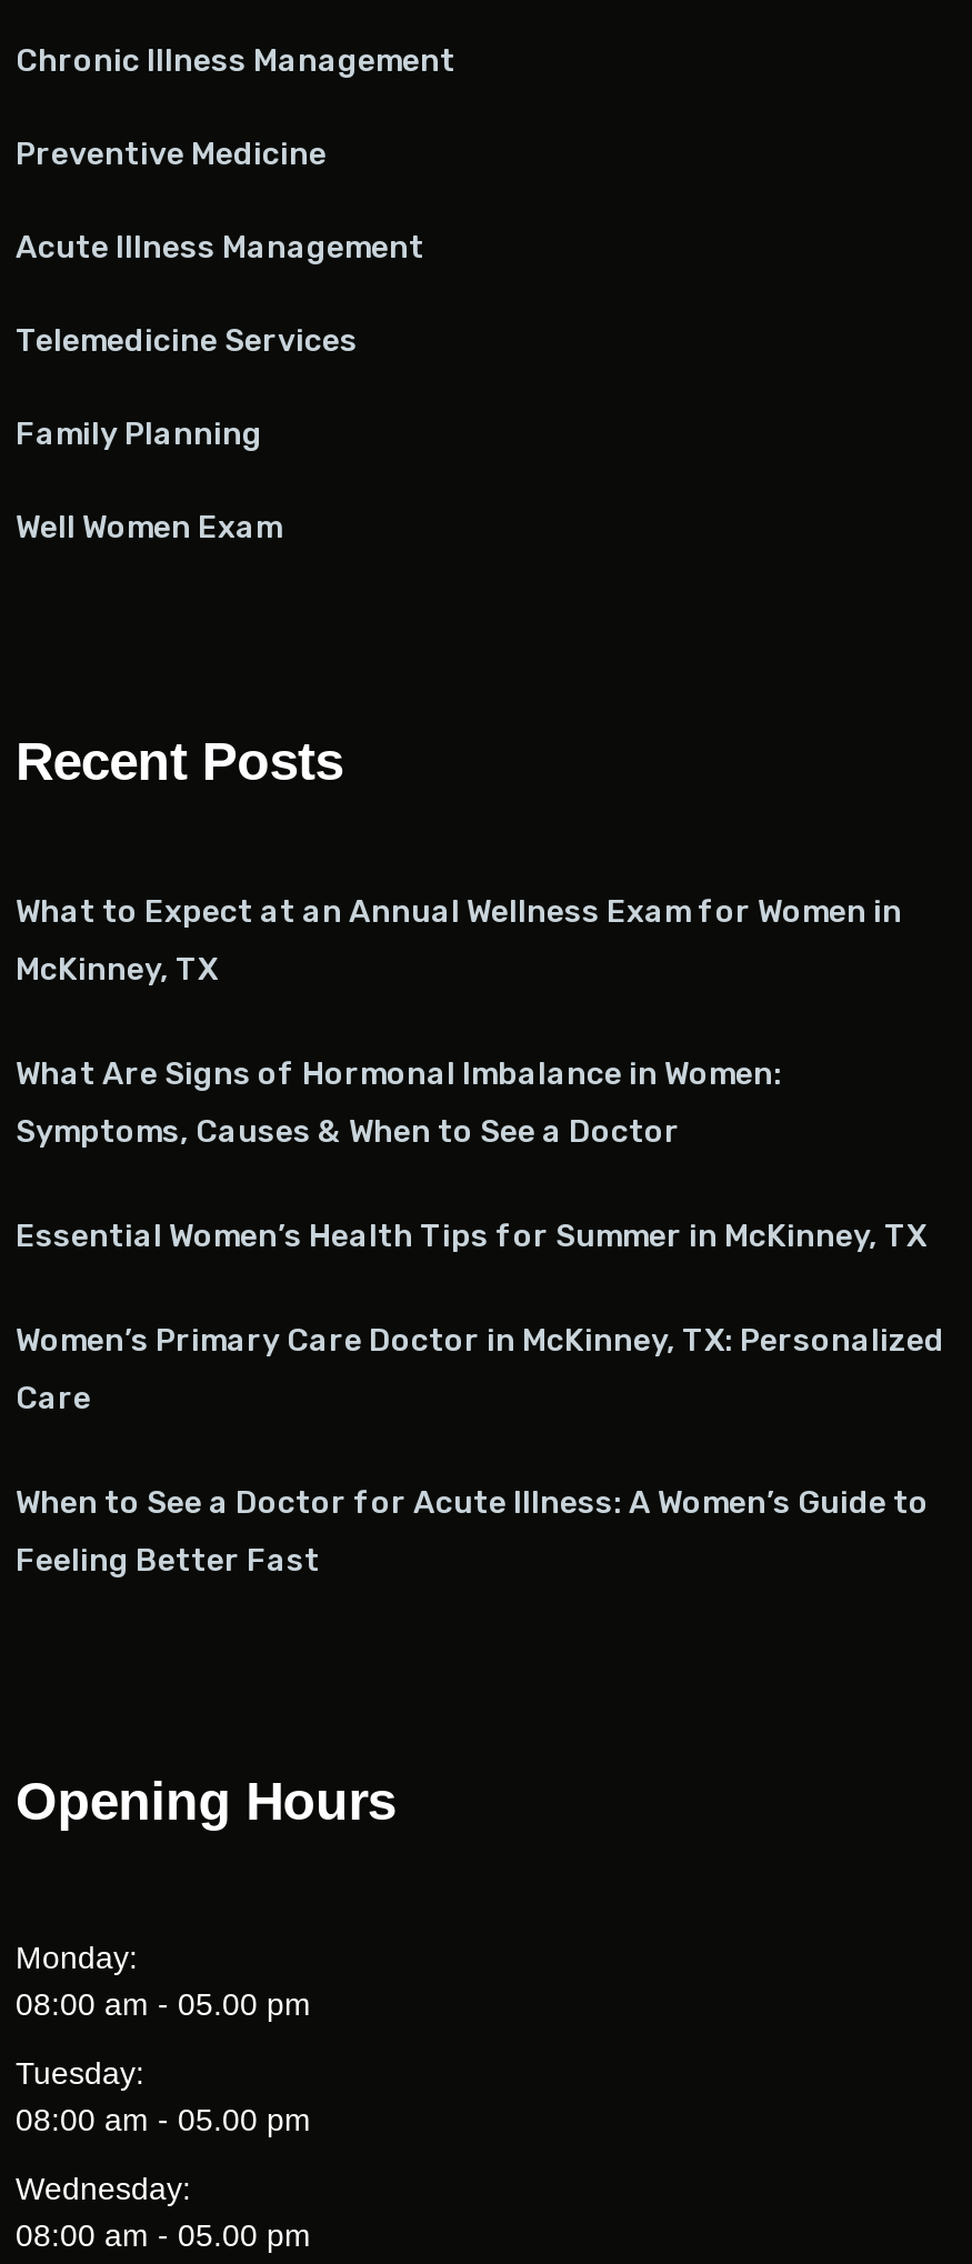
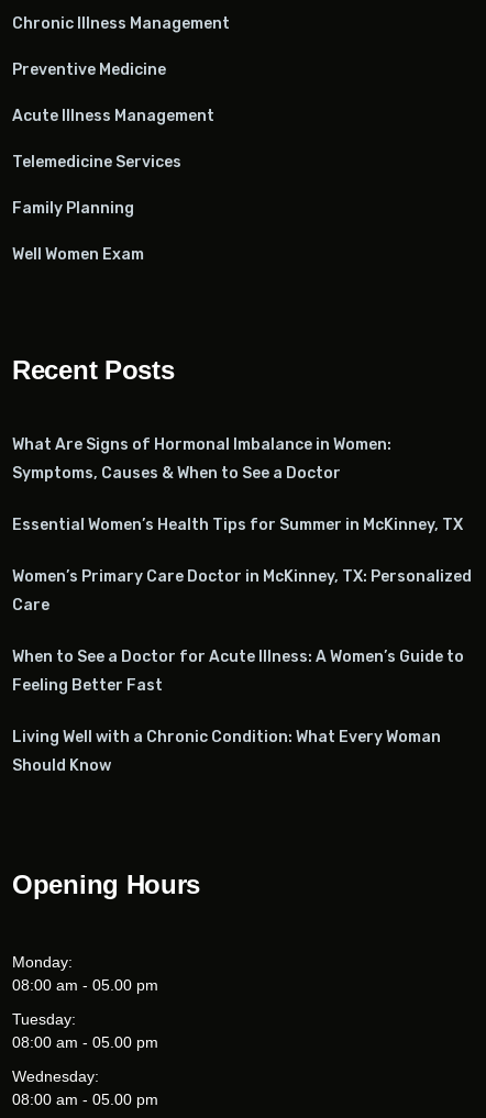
- What to Expect at an Annual Wellness Exam for Women in
- McKinney, TX

moved up: What Are Signs of Hormonal Imbalance in Women: | Symptoms, Causes & When to See a Doctor | Essential Women’s Health Tips for Summer in McKinney, TX | Women’s Primary Care Doctor in McKinney, TX: Personalized | Care | When to See a Doctor for Acute Illness: A Women’s Guide to | Feeling Better Fast

+ Living Well with a Chronic Condition: What Every Woman
+ Should Know
